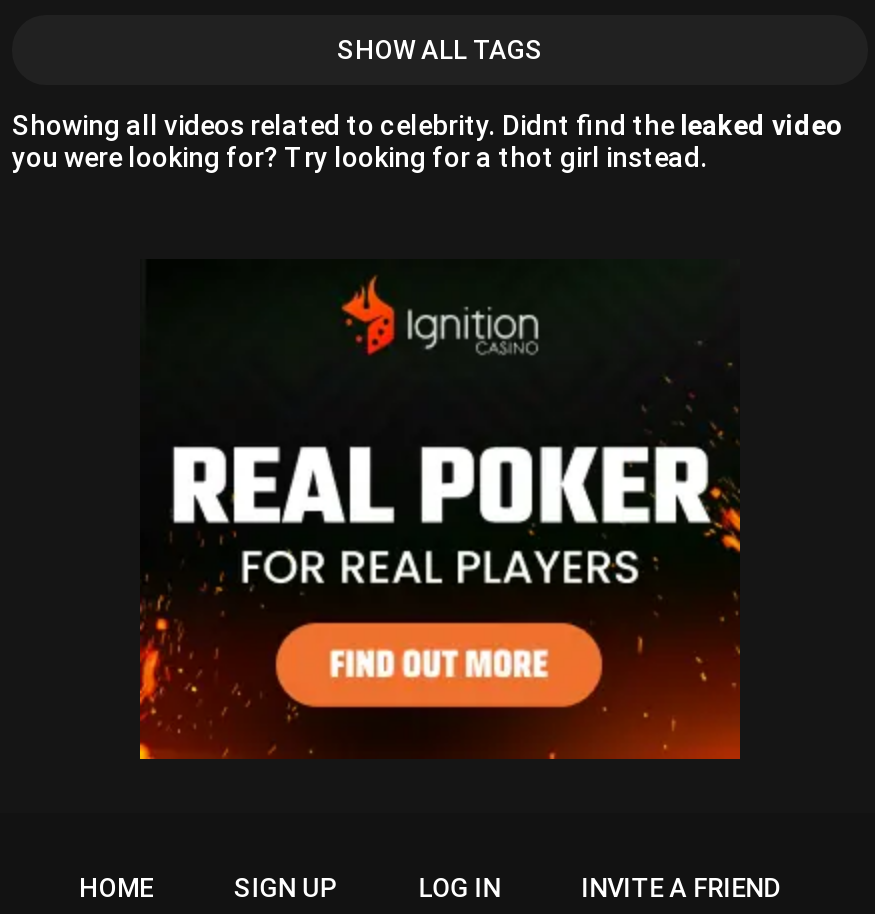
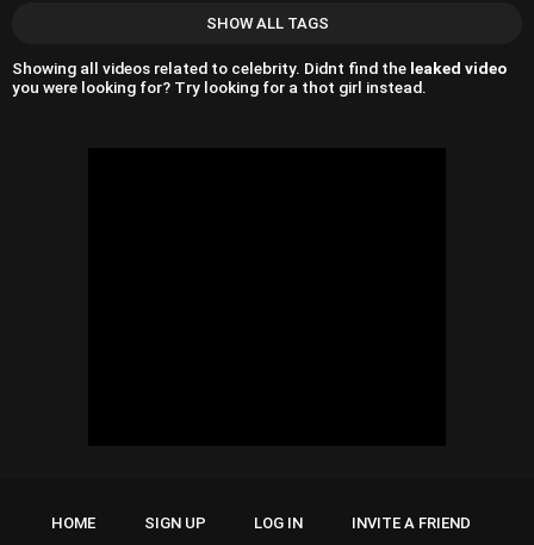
- [image]
